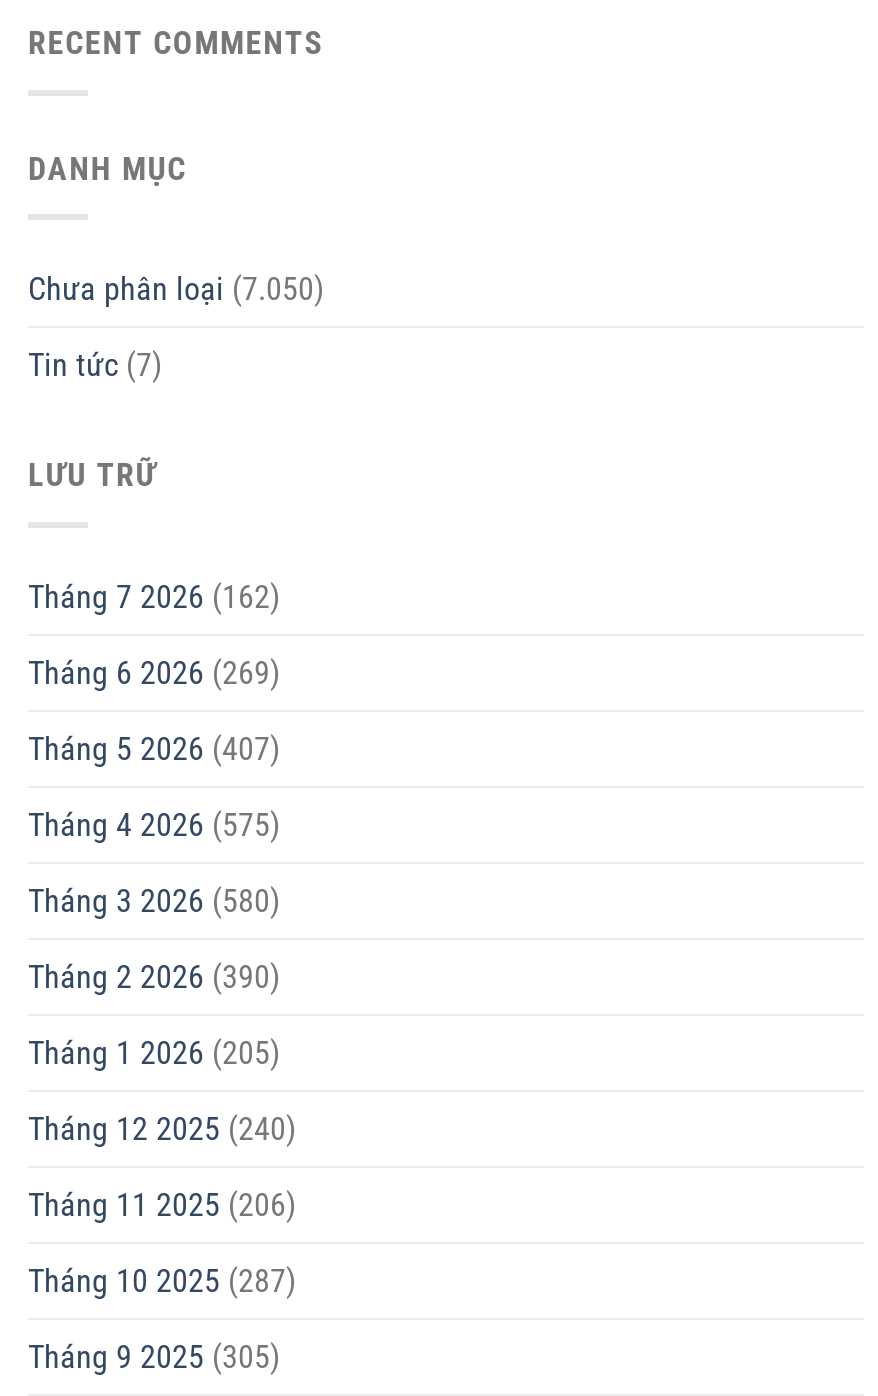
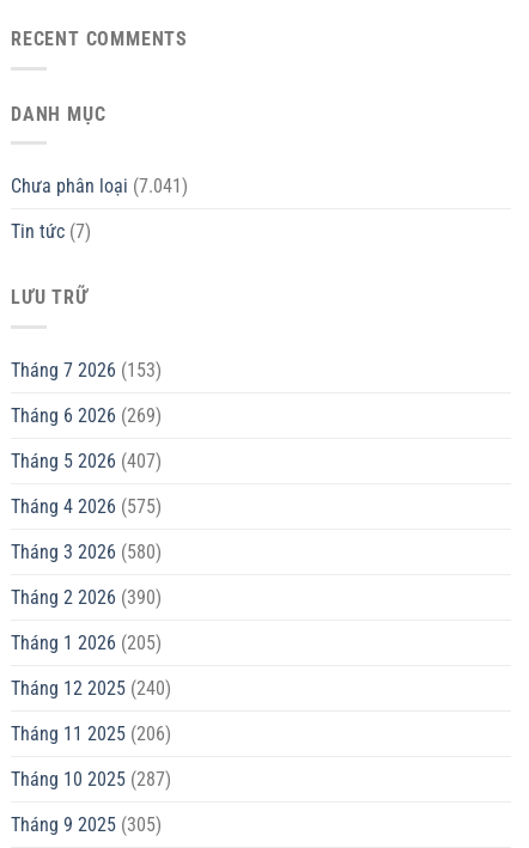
- Chưa phân loại (7.050)
+ Chưa phân loại (7.041)

- Tháng 7 2026 (162)
+ Tháng 7 2026 (153)
